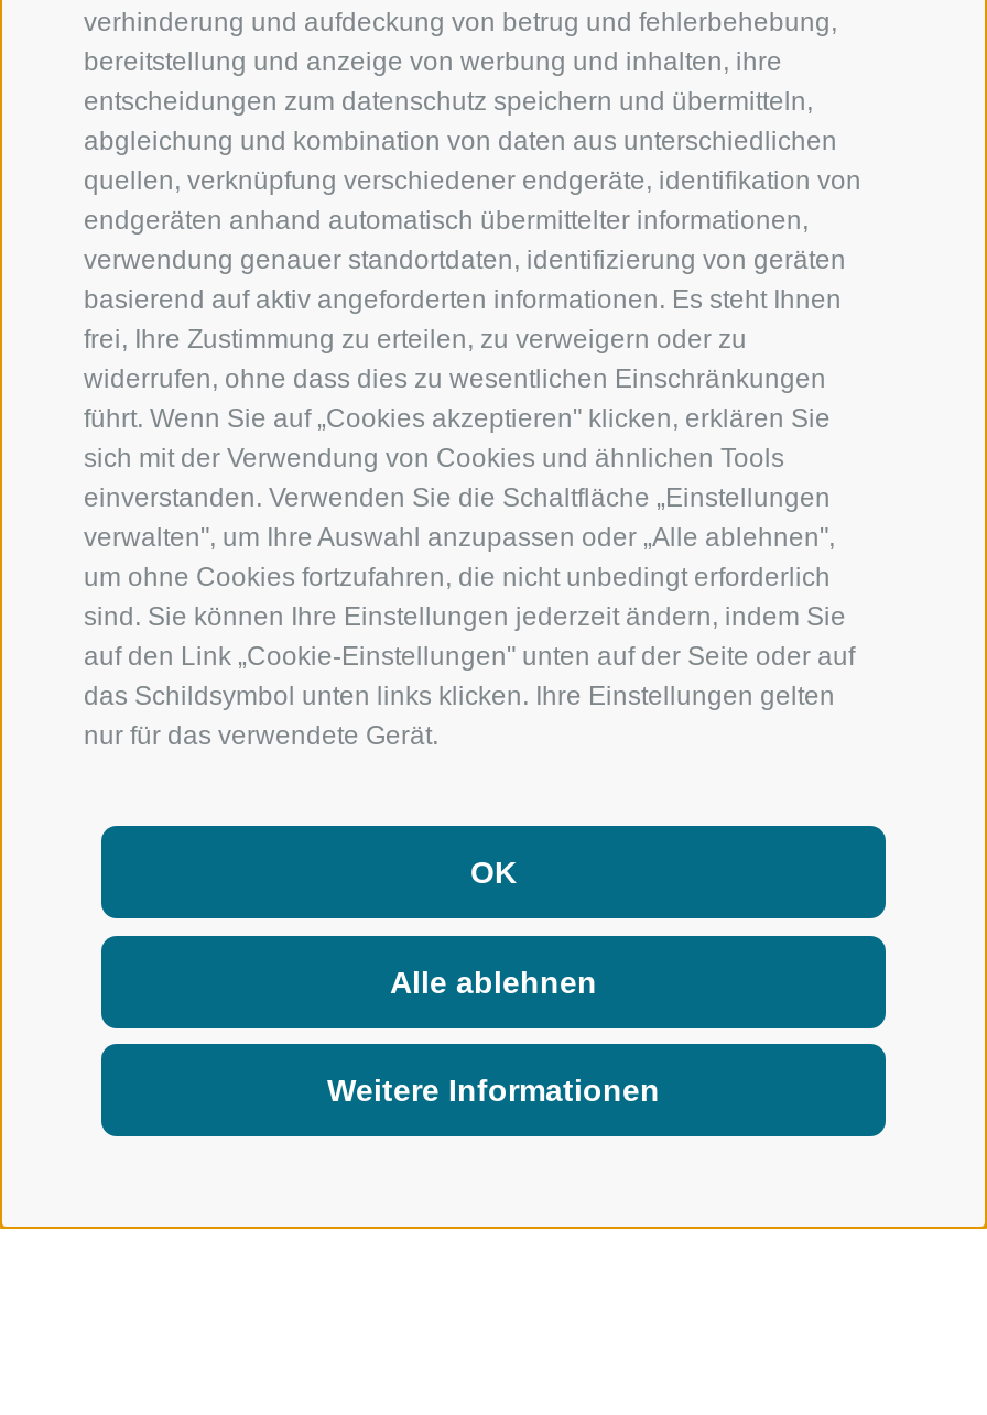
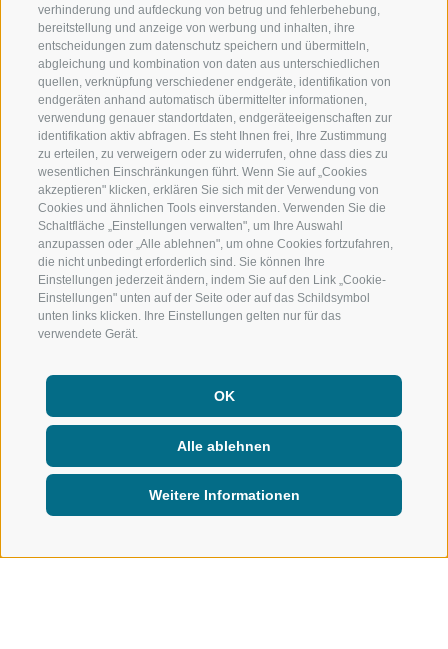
- verwendung genauer standortdaten, identifizierung von geräten
- basierend auf aktiv angeforderten informationen. Es steht Ihnen
- frei, Ihre Zustimmung zu erteilen, zu verweigern oder zu
- widerrufen, ohne dass dies zu wesentlichen Einschränkungen
- führt. Wenn Sie auf „Cookies akzeptieren" klicken, erklären Sie
- sich mit der Verwendung von Cookies und ähnlichen Tools
- einverstanden. Verwenden Sie die Schaltfläche „Einstellungen
- verwalten", um Ihre Auswahl anzupassen oder „Alle ablehnen",
- um ohne Cookies fortzufahren, die nicht unbedingt erforderlich
- sind. Sie können Ihre Einstellungen jederzeit ändern, indem Sie
- auf den Link „Cookie-Einstellungen" unten auf der Seite oder auf
- das Schildsymbol unten links klicken. Ihre Einstellungen gelten
- nur für das verwendete Gerät.
+ verwendung genauer standortdaten, endgeräteeigenschaften zur
+ identifikation aktiv abfragen. Es steht Ihnen frei, Ihre Zustimmung
+ zu erteilen, zu verweigern oder zu widerrufen, ohne dass dies zu
+ wesentlichen Einschränkungen führt. Wenn Sie auf „Cookies
+ akzeptieren" klicken, erklären Sie sich mit der Verwendung von
+ Cookies und ähnlichen Tools einverstanden. Verwenden Sie die
+ Schaltfläche „Einstellungen verwalten", um Ihre Auswahl
+ anzupassen oder „Alle ablehnen", um ohne Cookies fortzufahren,
+ die nicht unbedingt erforderlich sind. Sie können Ihre
+ Einstellungen jederzeit ändern, indem Sie auf den Link „Cookie-
+ Einstellungen" unten auf der Seite oder auf das Schildsymbol
+ unten links klicken. Ihre Einstellungen gelten nur für das
+ verwendete Gerät.
